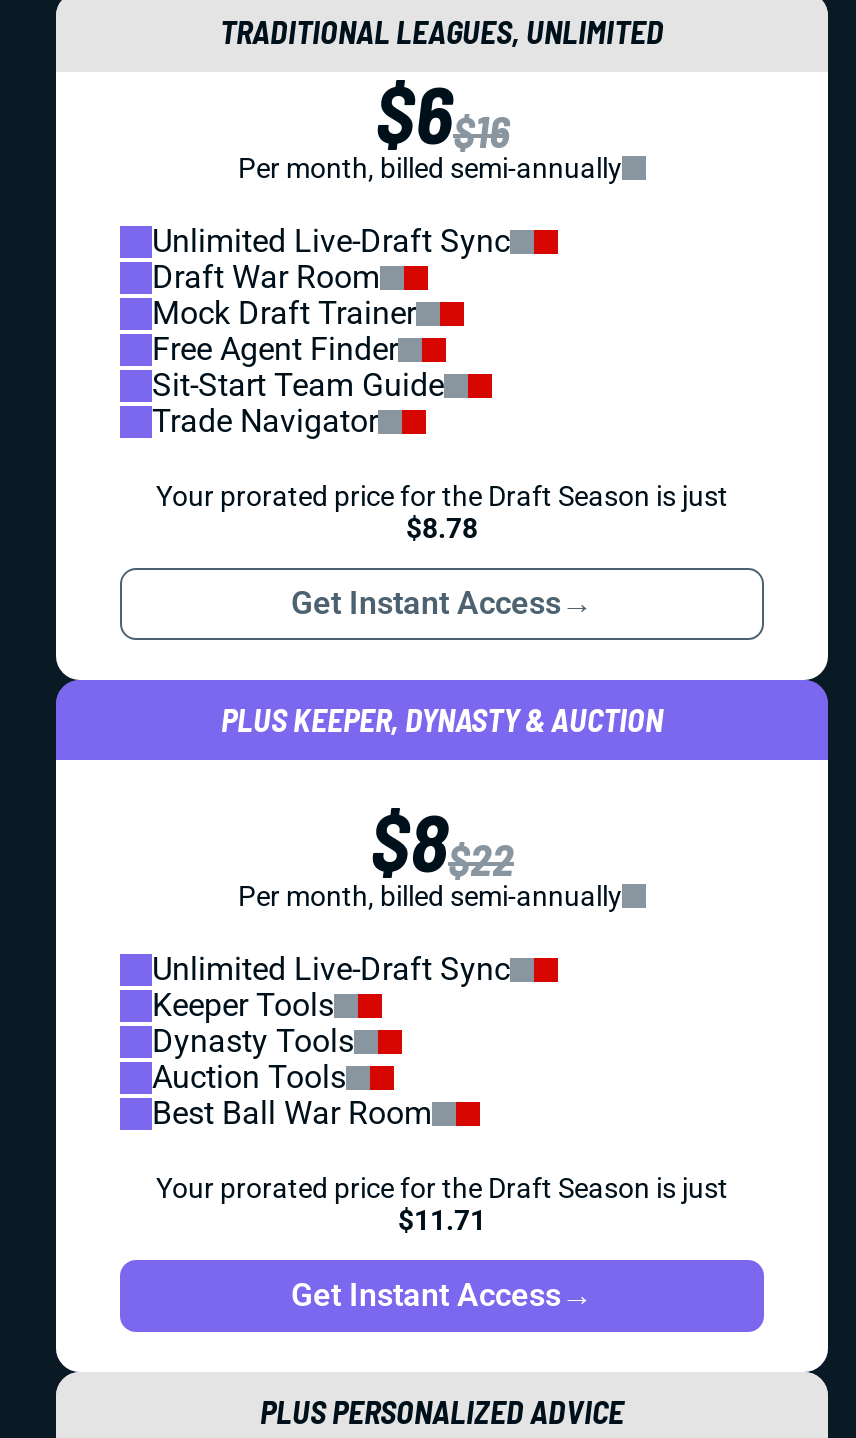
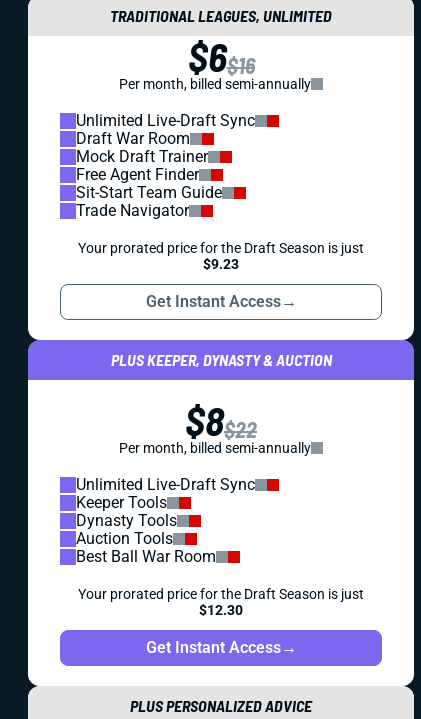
- $8.78
+ $9.23

- $11.71
+ $12.30
